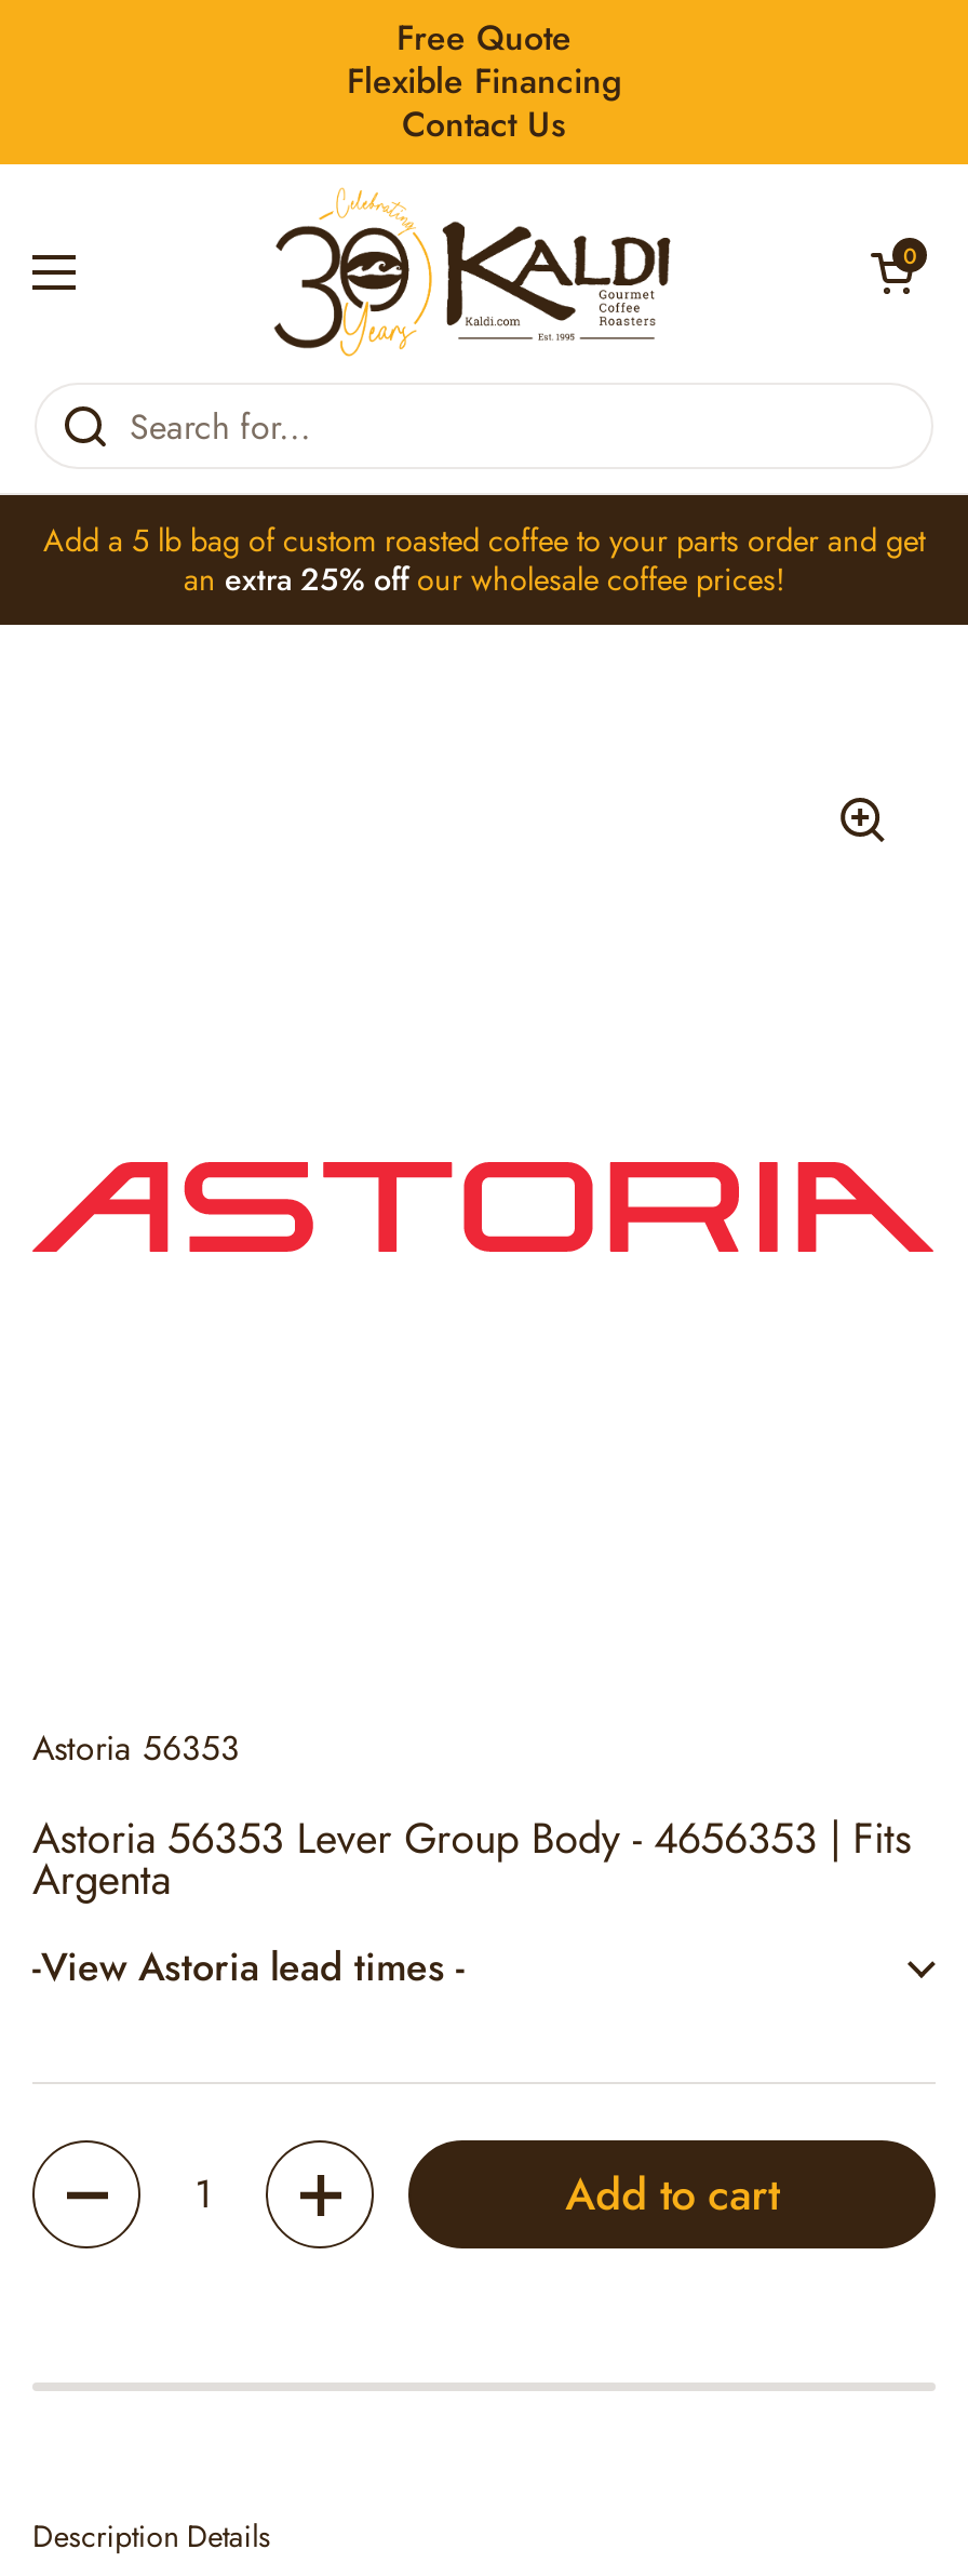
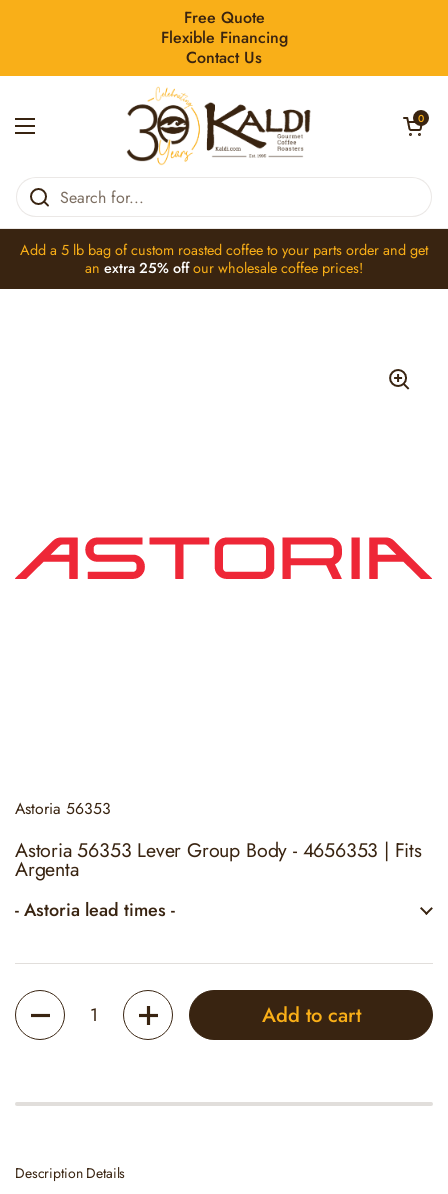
- -View Astoria lead times -
+ - Astoria lead times -
